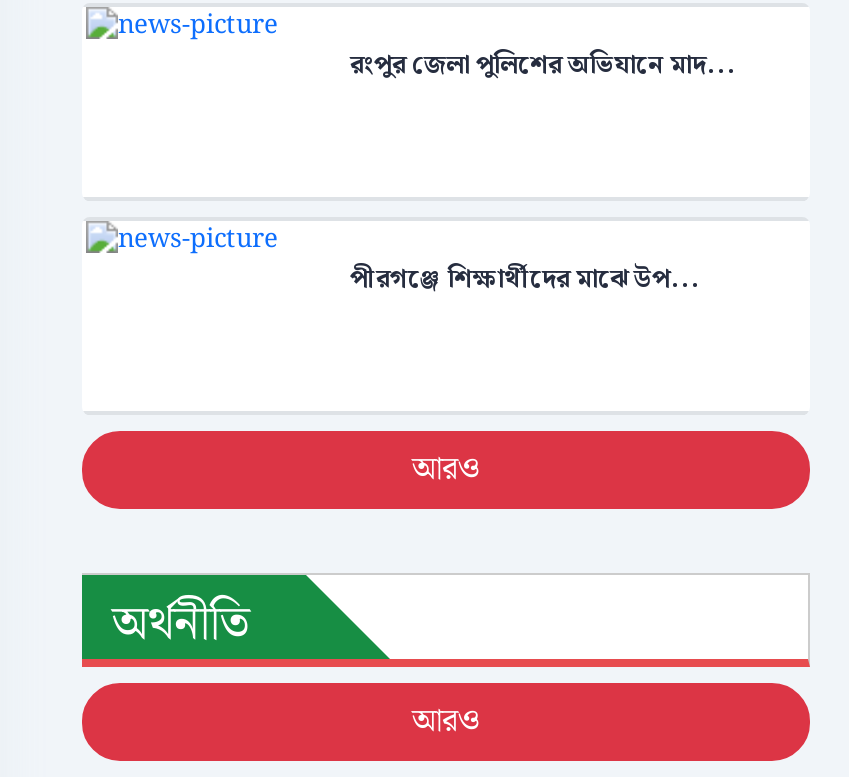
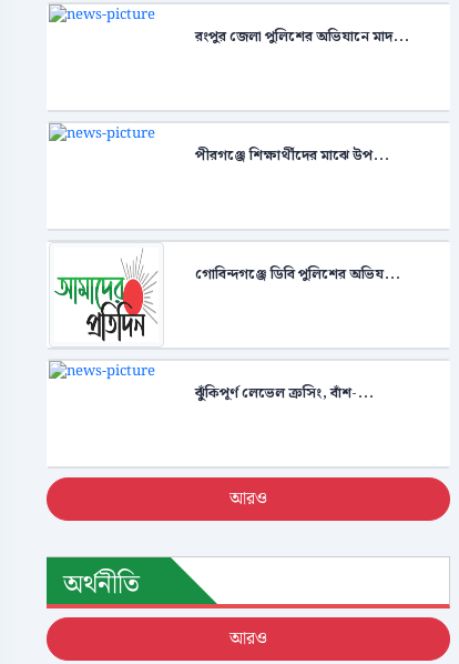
+ [image]
+ গোবিন্দগঞ্জে ডিবি পুলিশের অভিয...

+ ঝুঁকিপূর্ণ লেভেল ক্রসিং, বাঁশ-...
